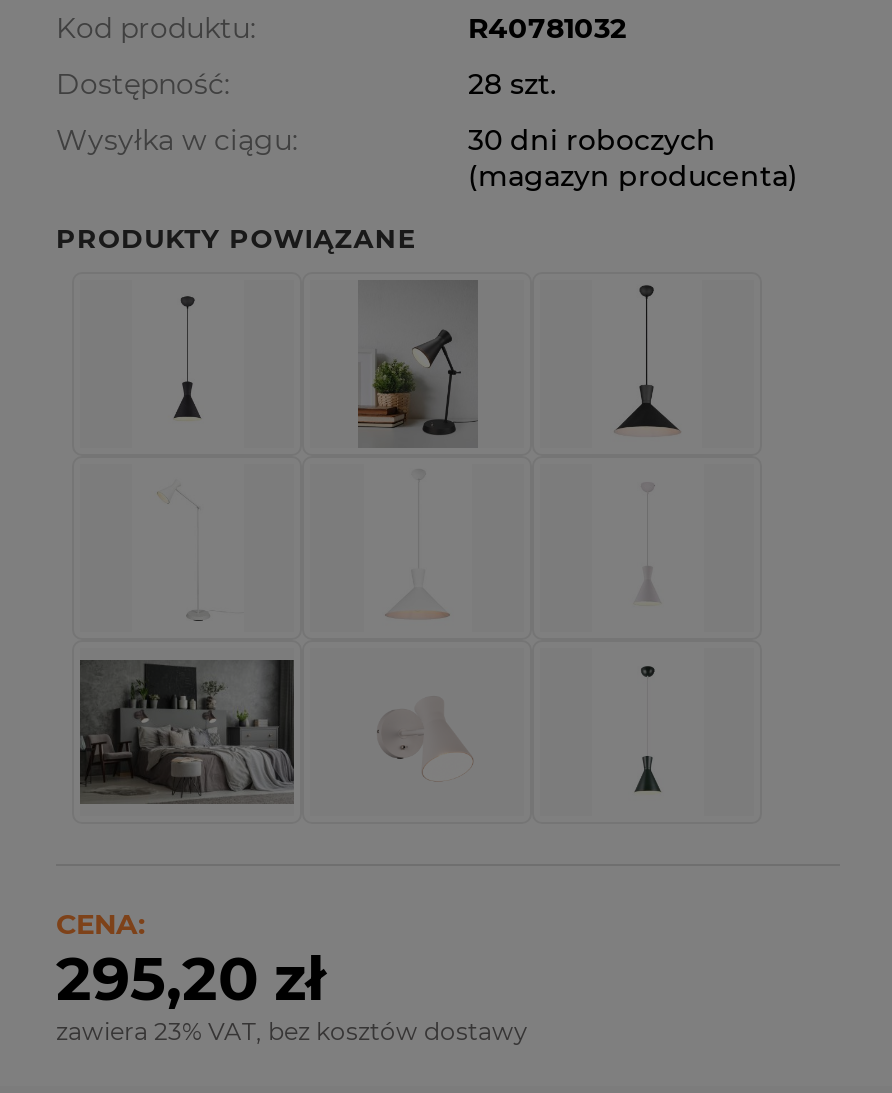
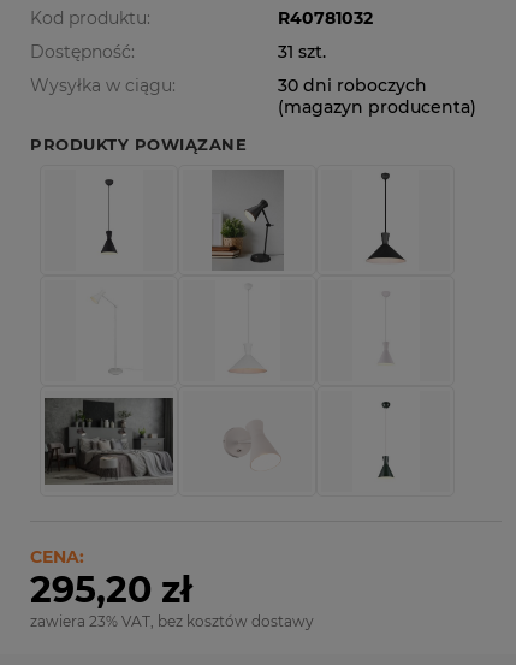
- 28 szt.
+ 31 szt.
